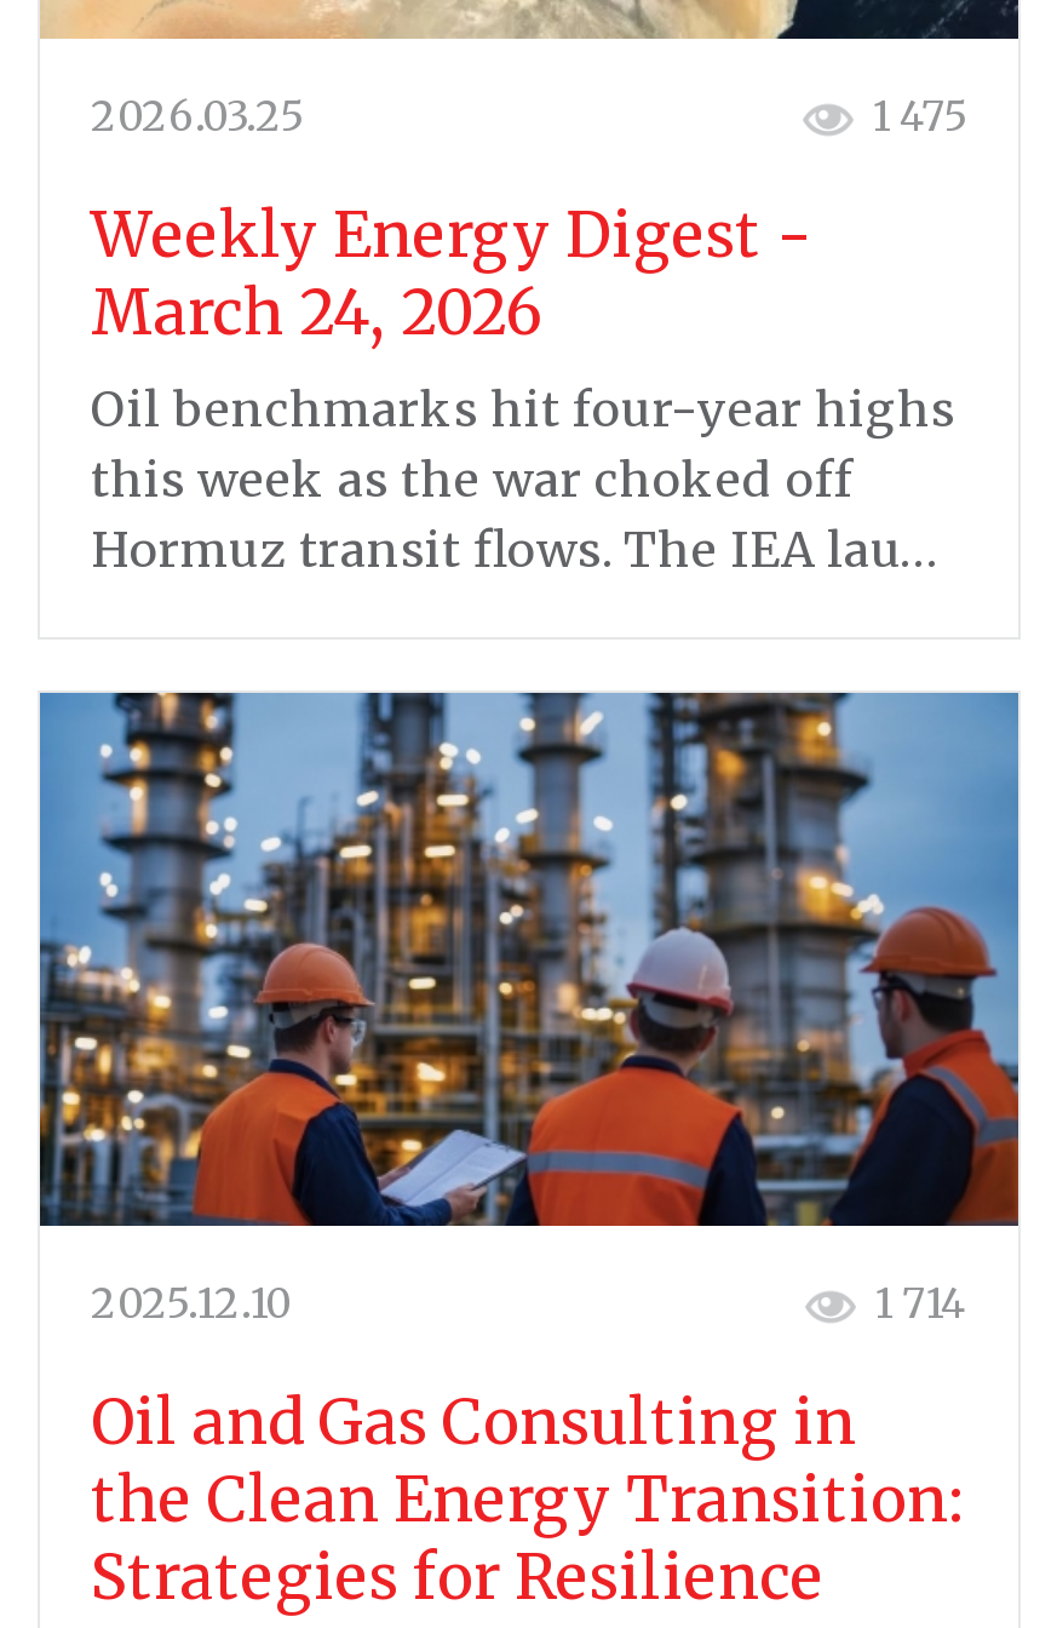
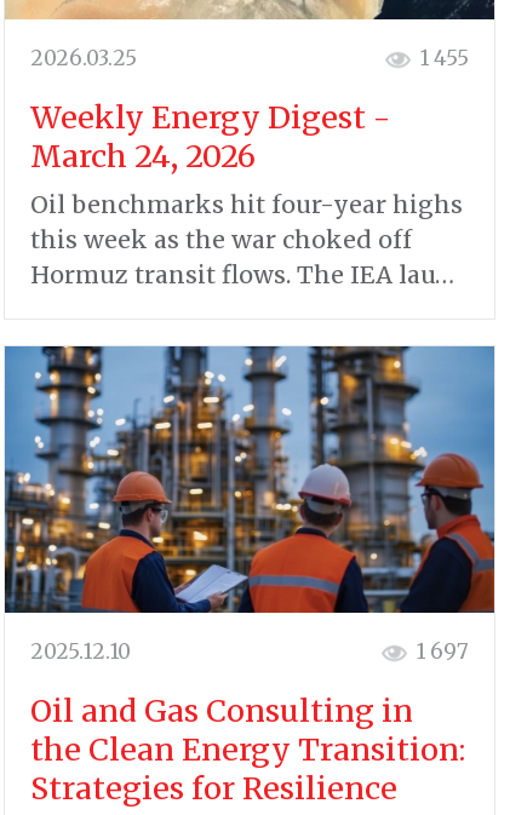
- 1 475
+ 1 455

- 1 714
+ 1 697
